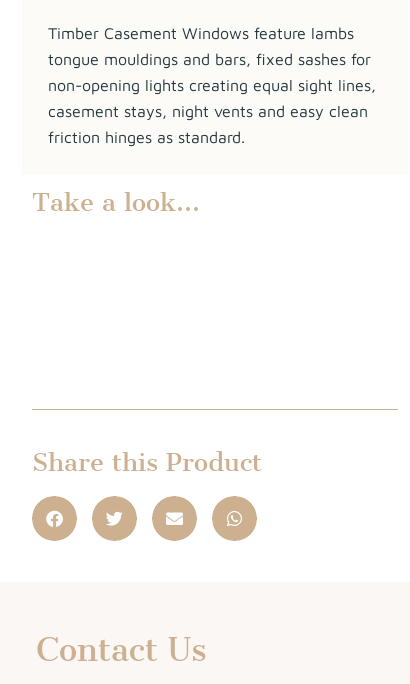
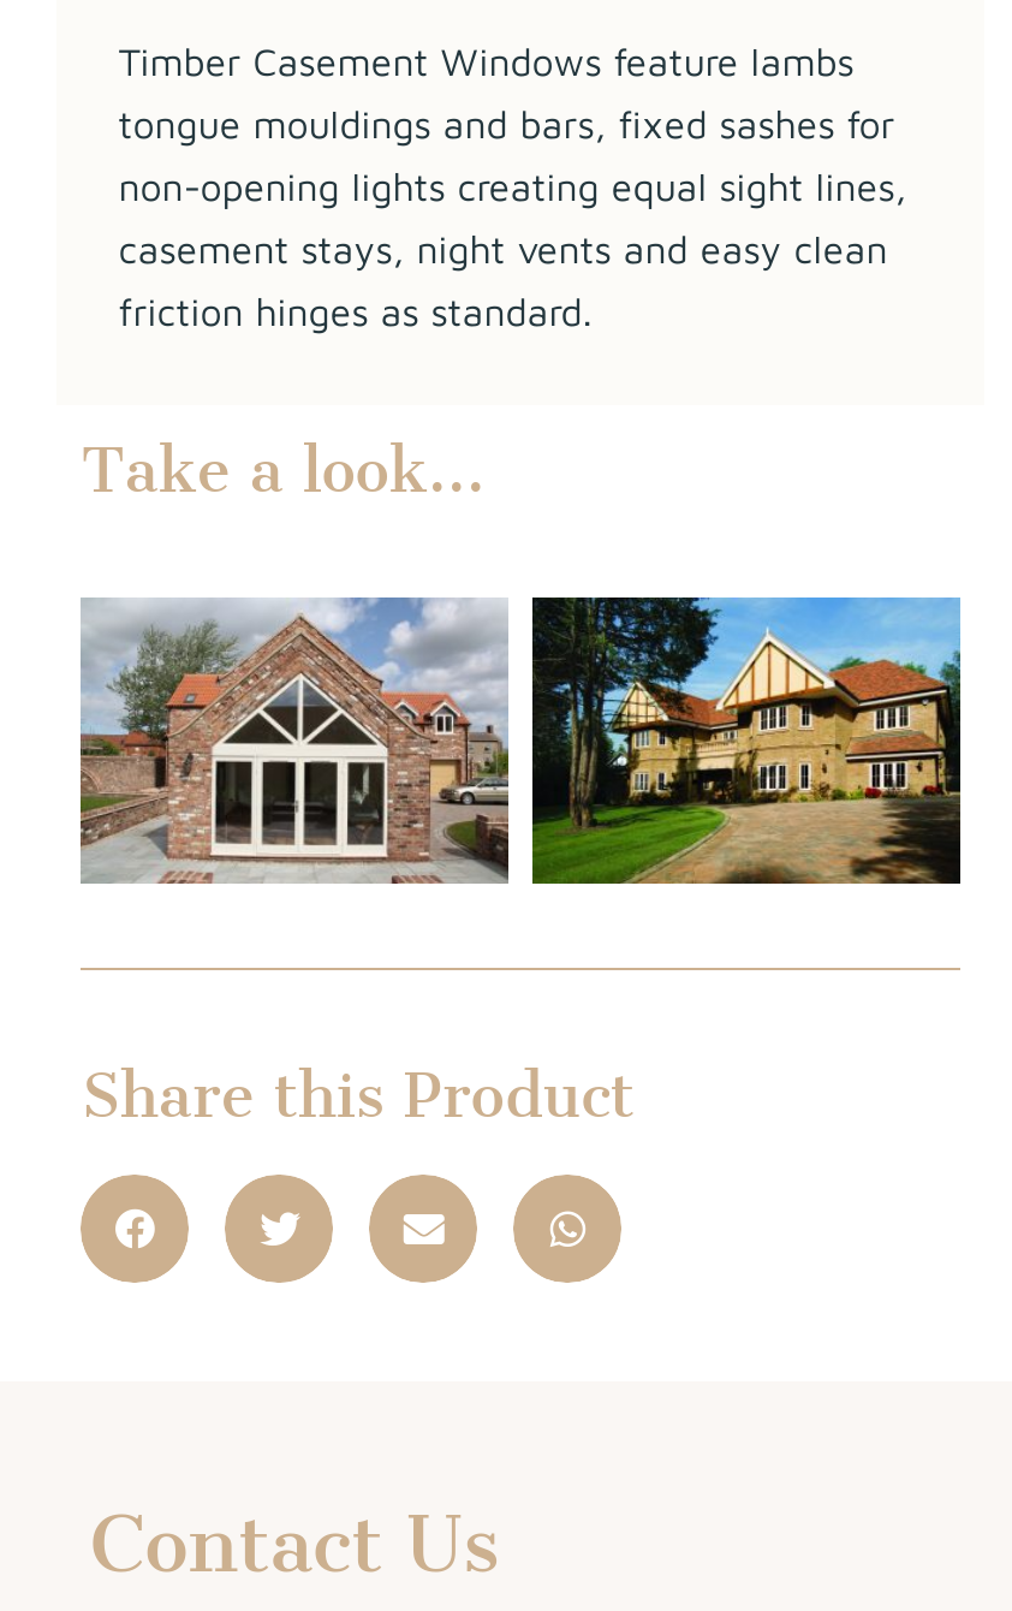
+ [image]

+ [image]
